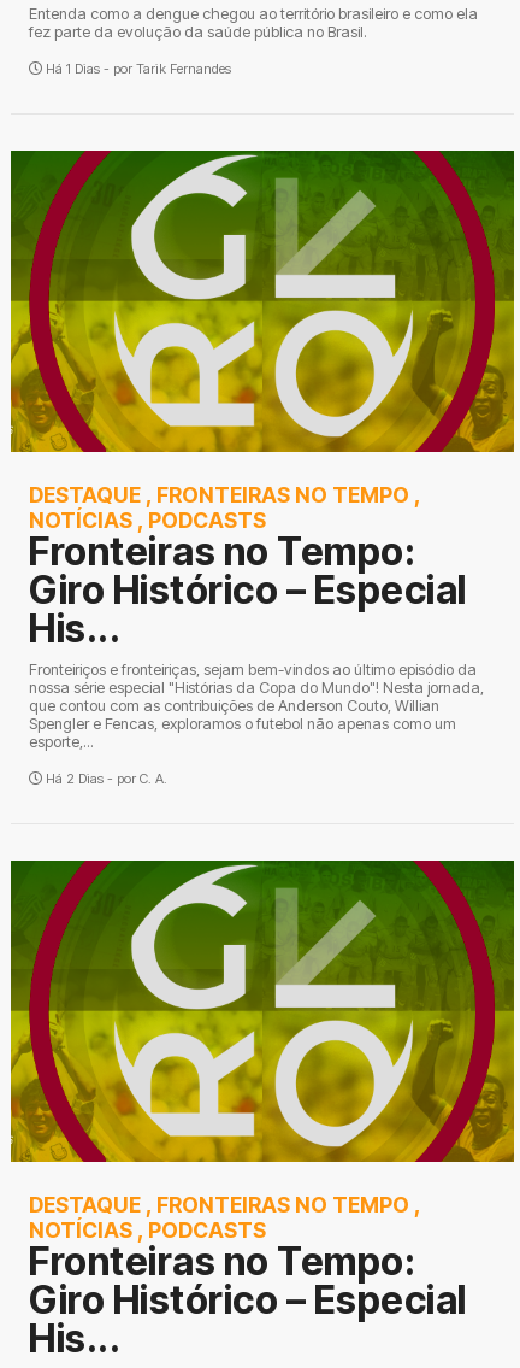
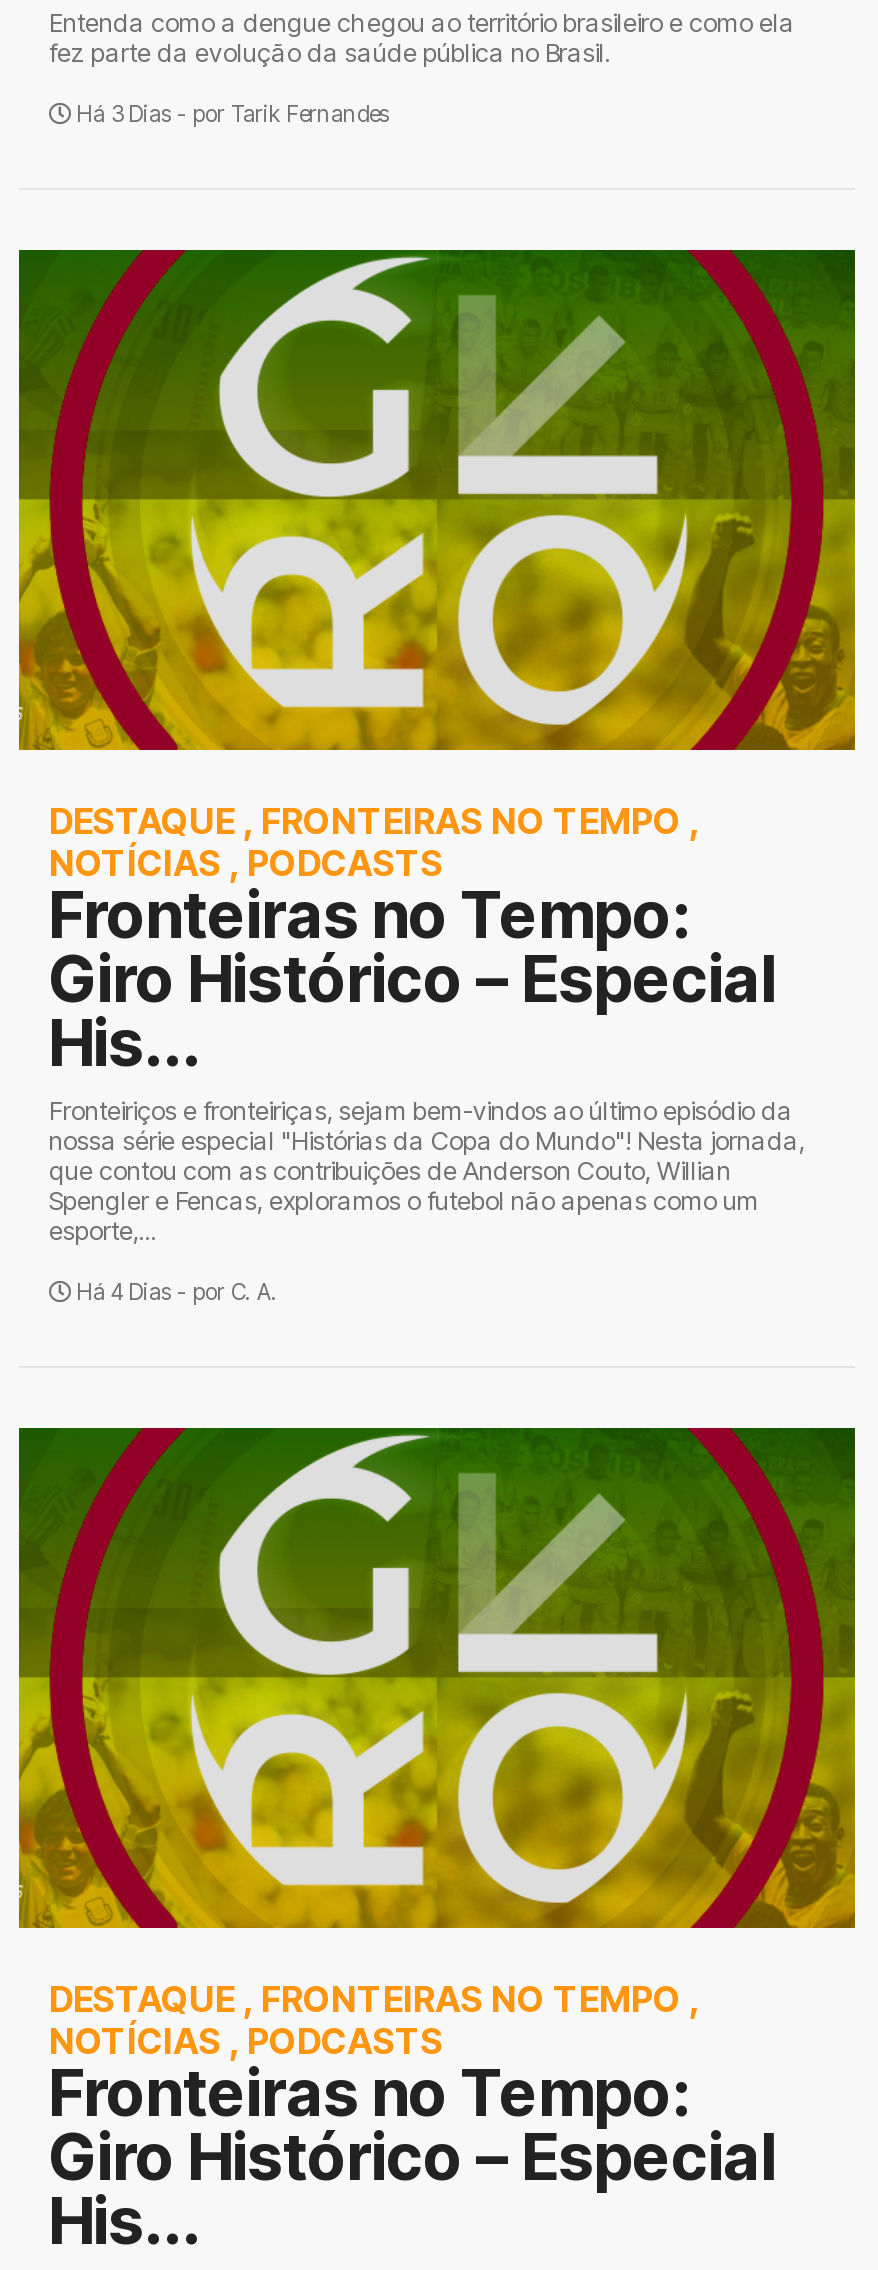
- Há 1 Dias - por Tarik Fernandes
+ Há 3 Dias - por Tarik Fernandes

- Há 2 Dias - por C. A.
+ Há 4 Dias - por C. A.
